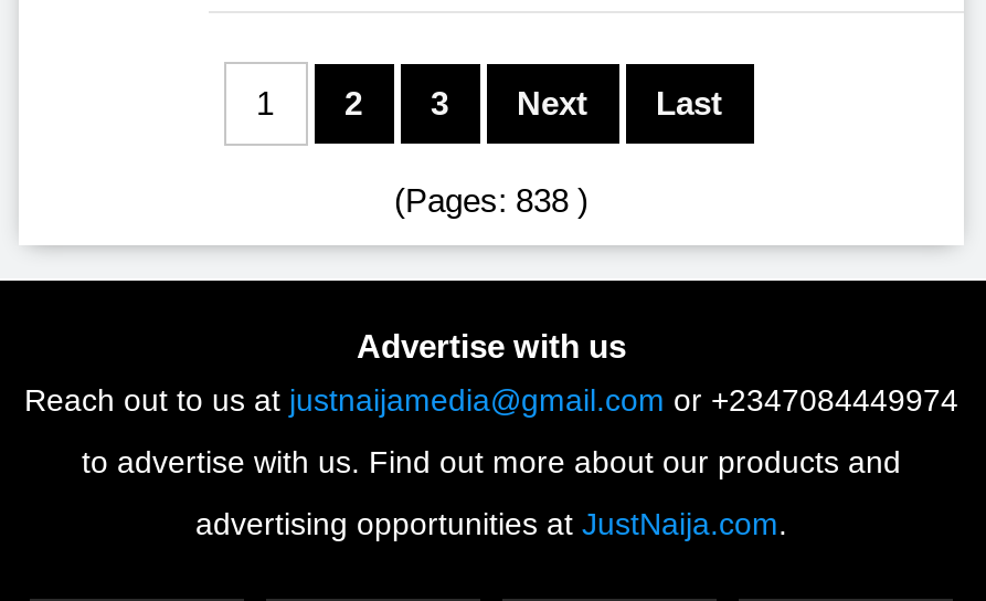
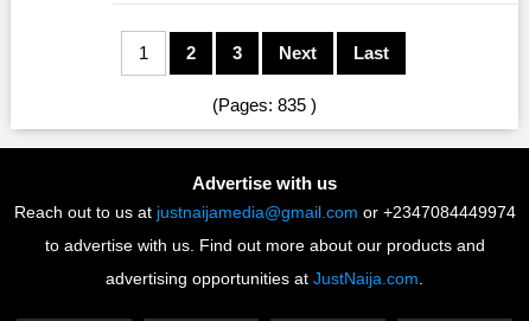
- (Pages: 838 )
+ (Pages: 835 )
